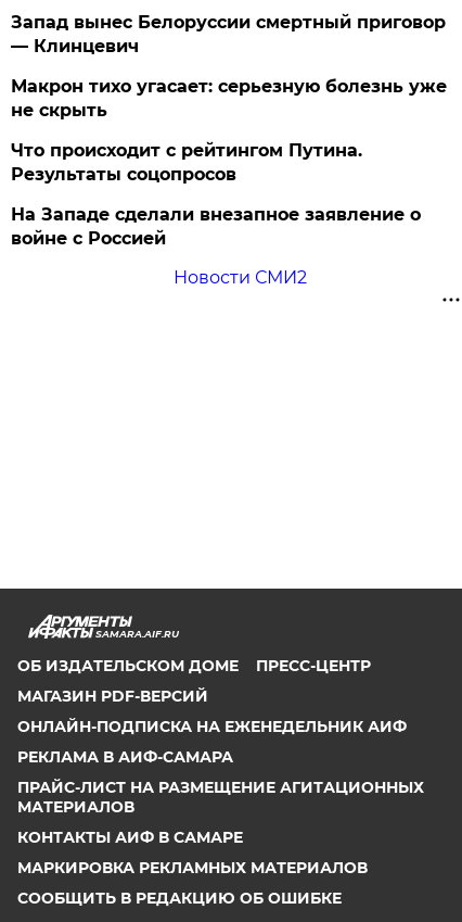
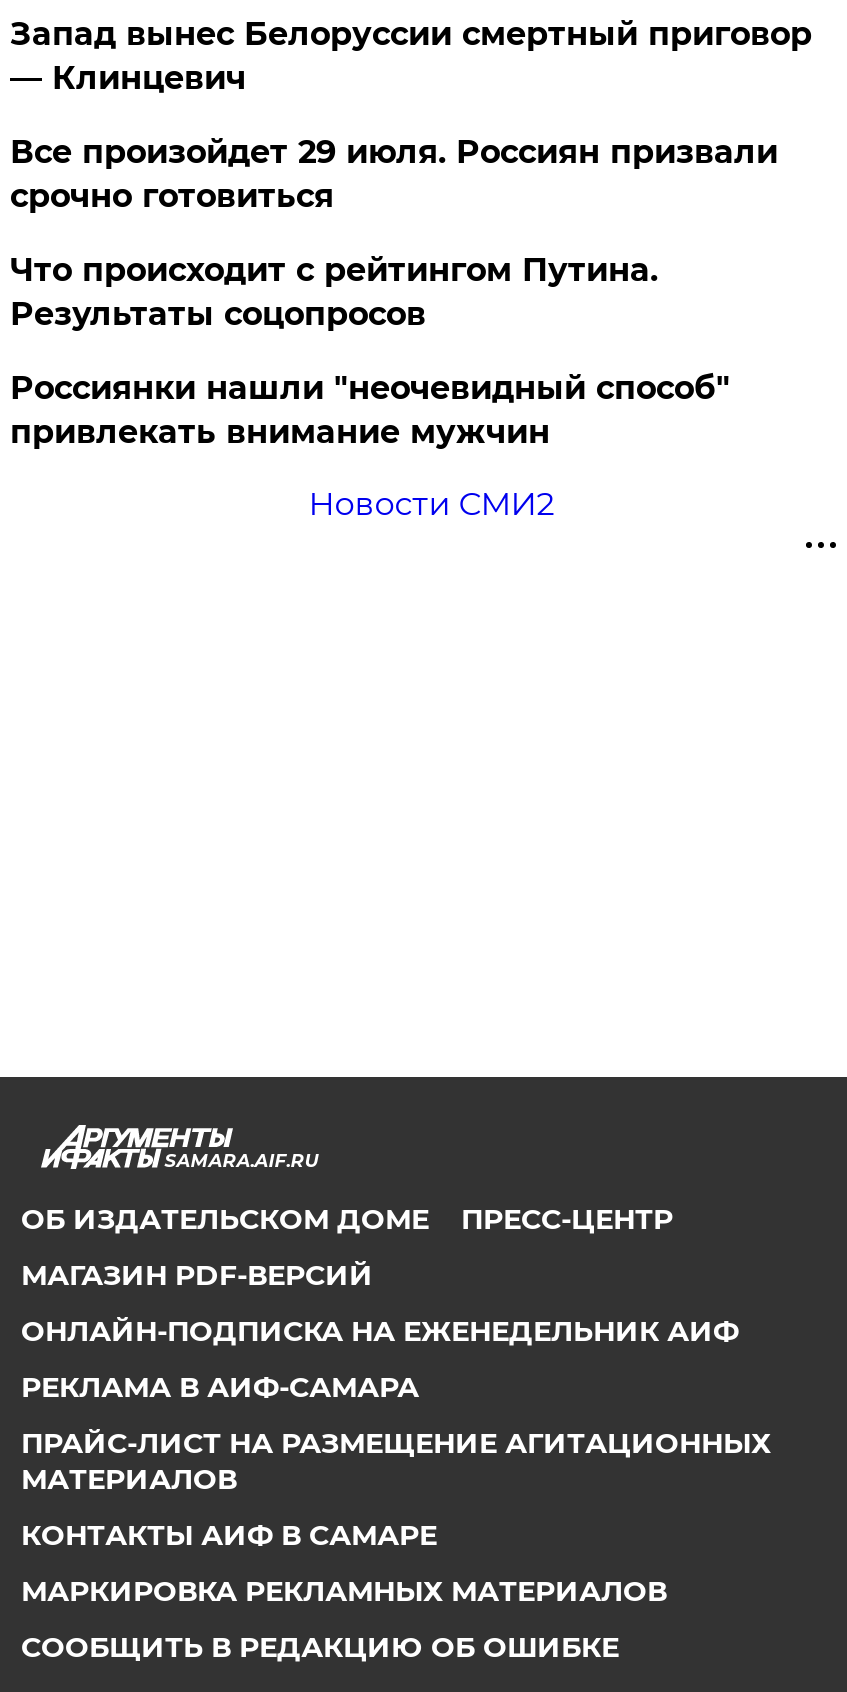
- Макрон тихо угасает: серьезную болезнь уже
- не скрыть
+ Все произойдет 29 июля. Россиян призвали
+ срочно готовиться

- На Западе сделали внезапное заявление о
- войне с Россией
+ Россиянки нашли "неочевидный способ"
+ привлекать внимание мужчин
